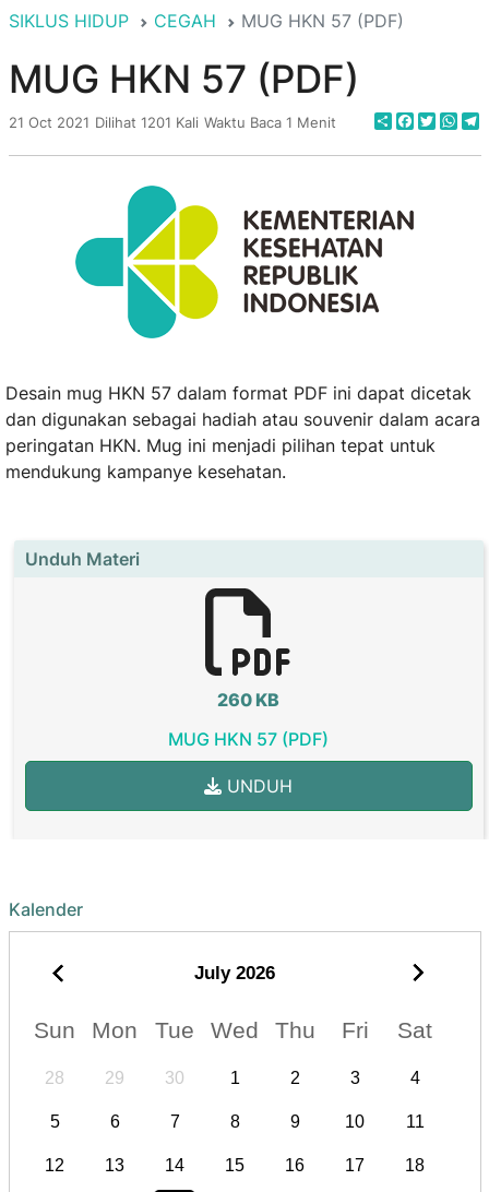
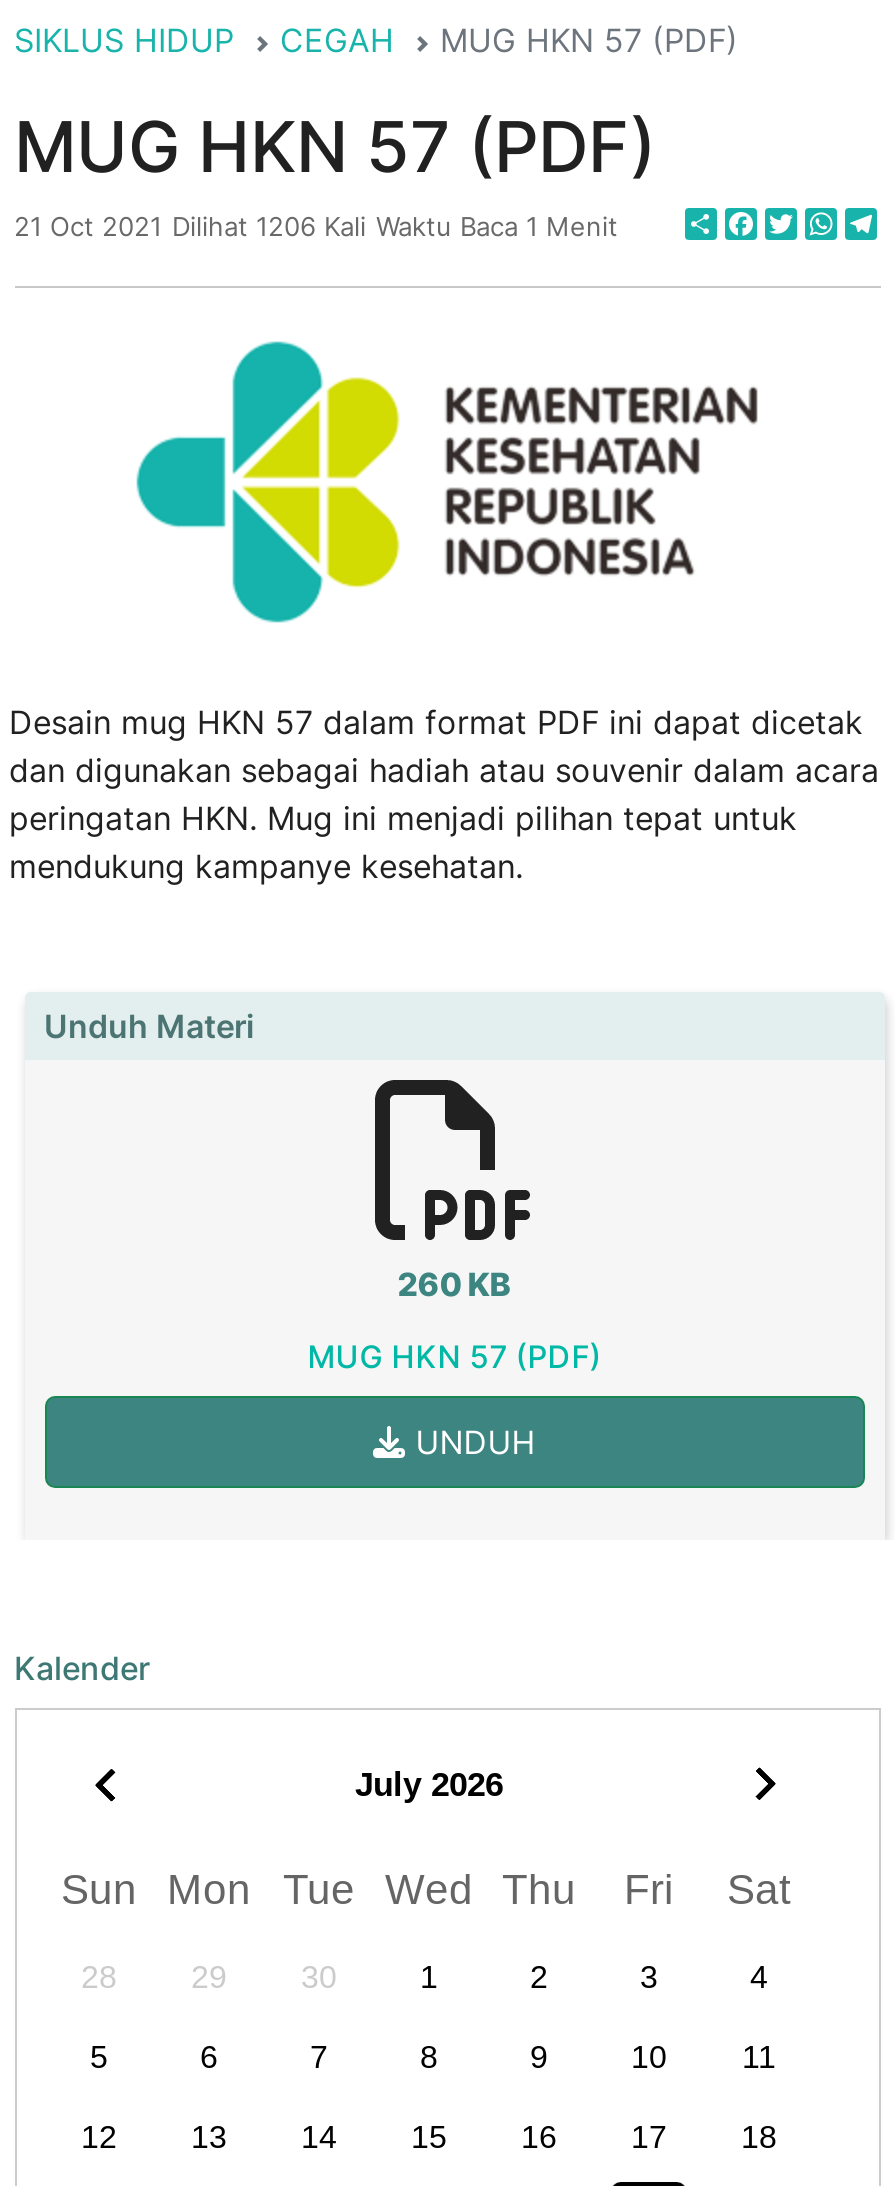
- 21 Oct 2021 Dilihat 1201 Kali Waktu Baca 1 Menit
+ 21 Oct 2021 Dilihat 1206 Kali Waktu Baca 1 Menit
